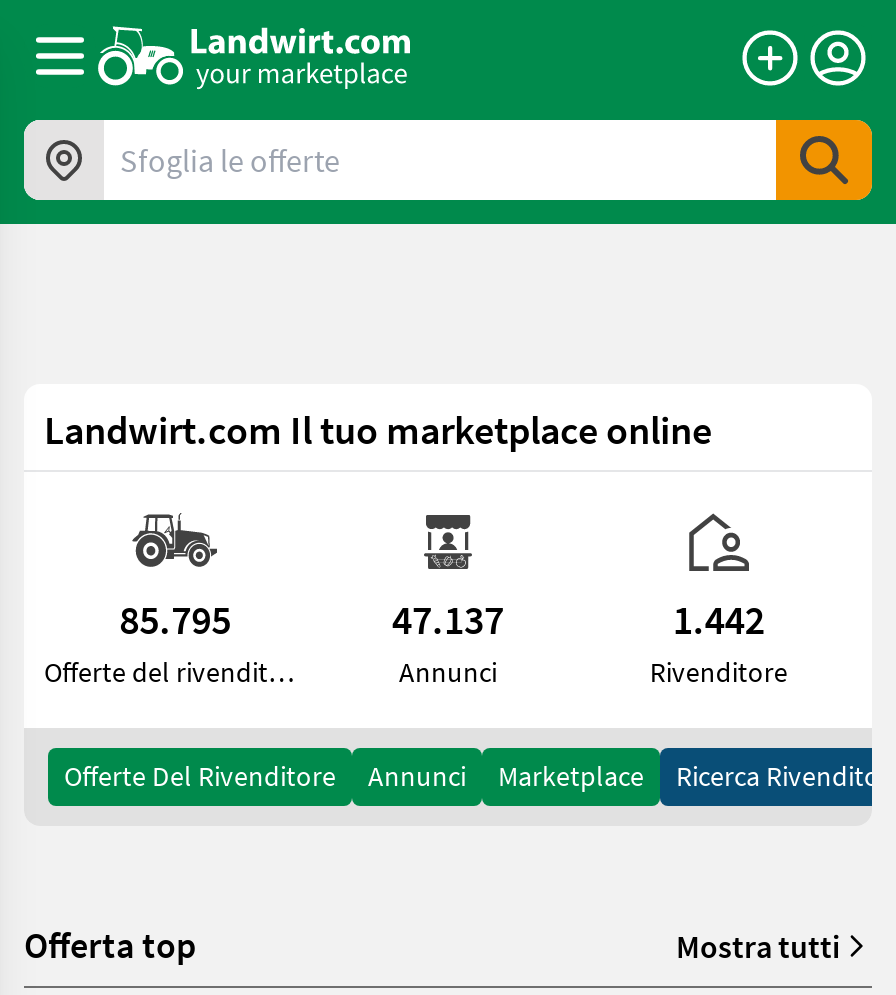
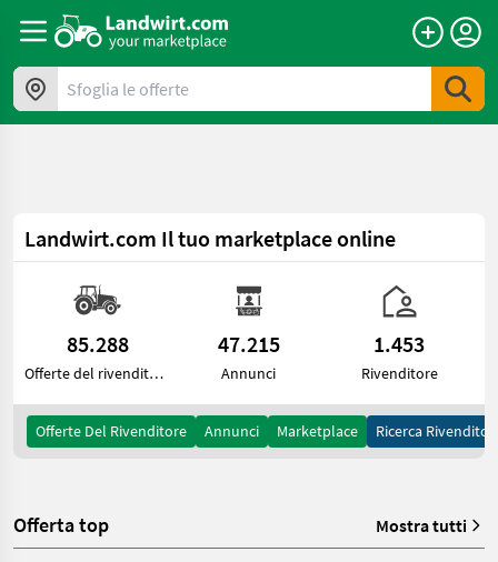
- 85.795
+ 85.288

- 47.137
+ 47.215

- 1.442
+ 1.453
